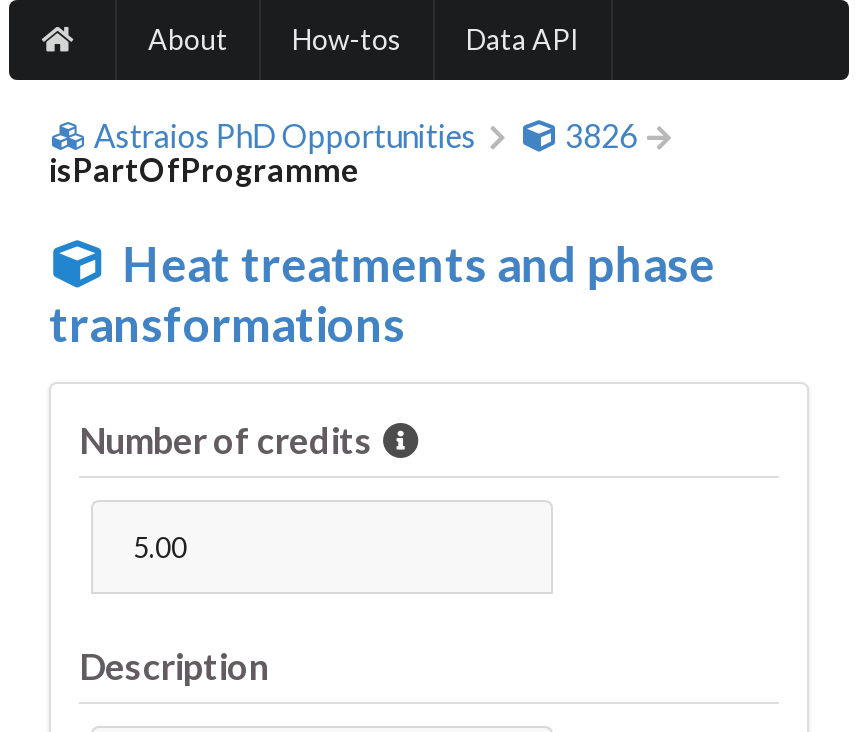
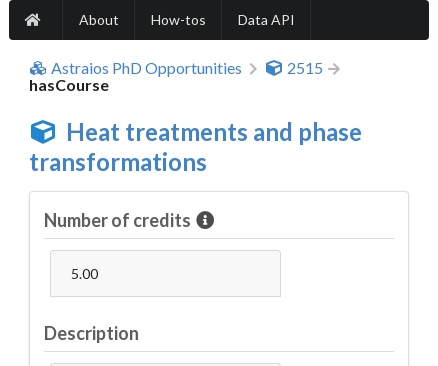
- 3826
- isPartOfProgramme
+ 2515
+ hasCourse
